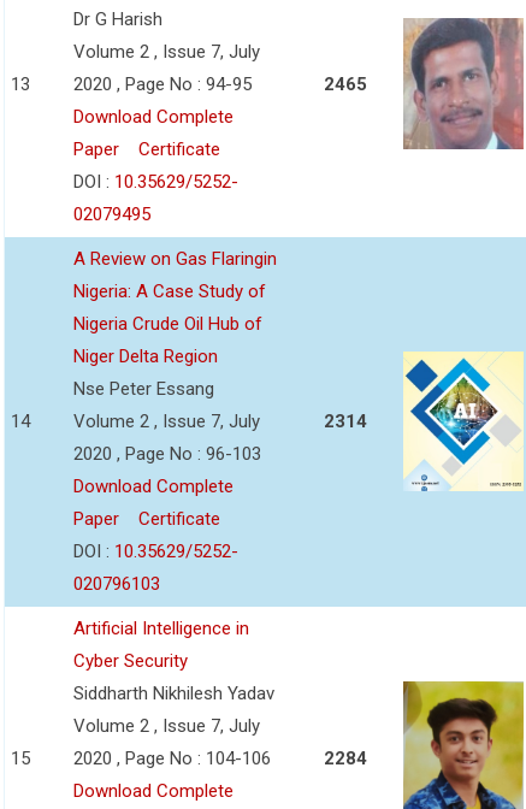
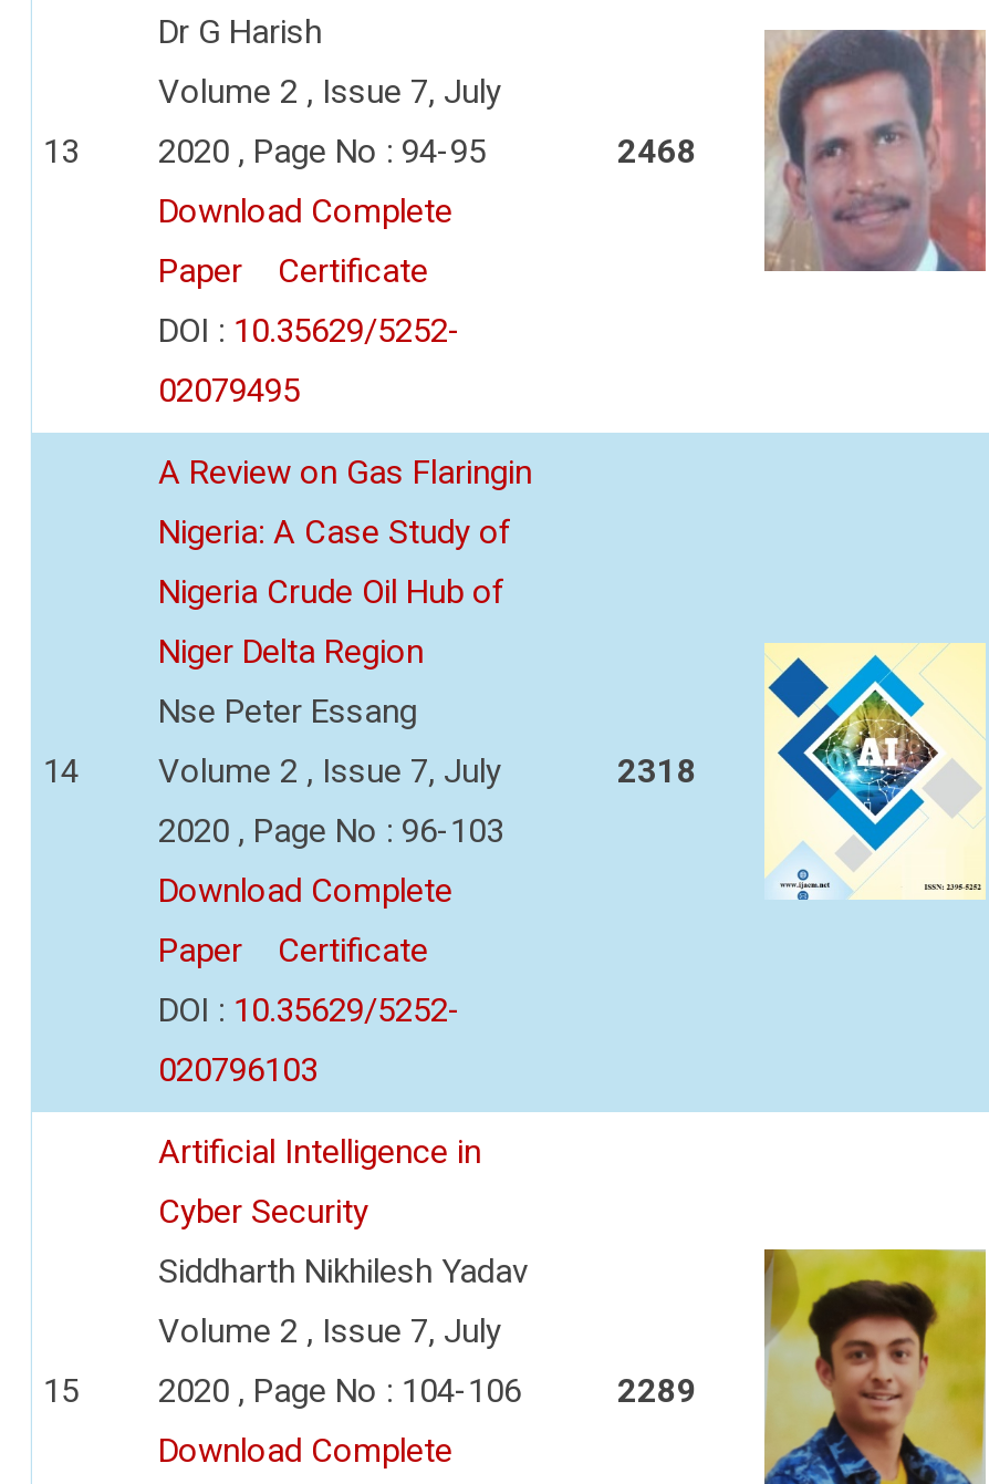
- 2465
+ 2468

- 2314
+ 2318

- 2284
+ 2289
